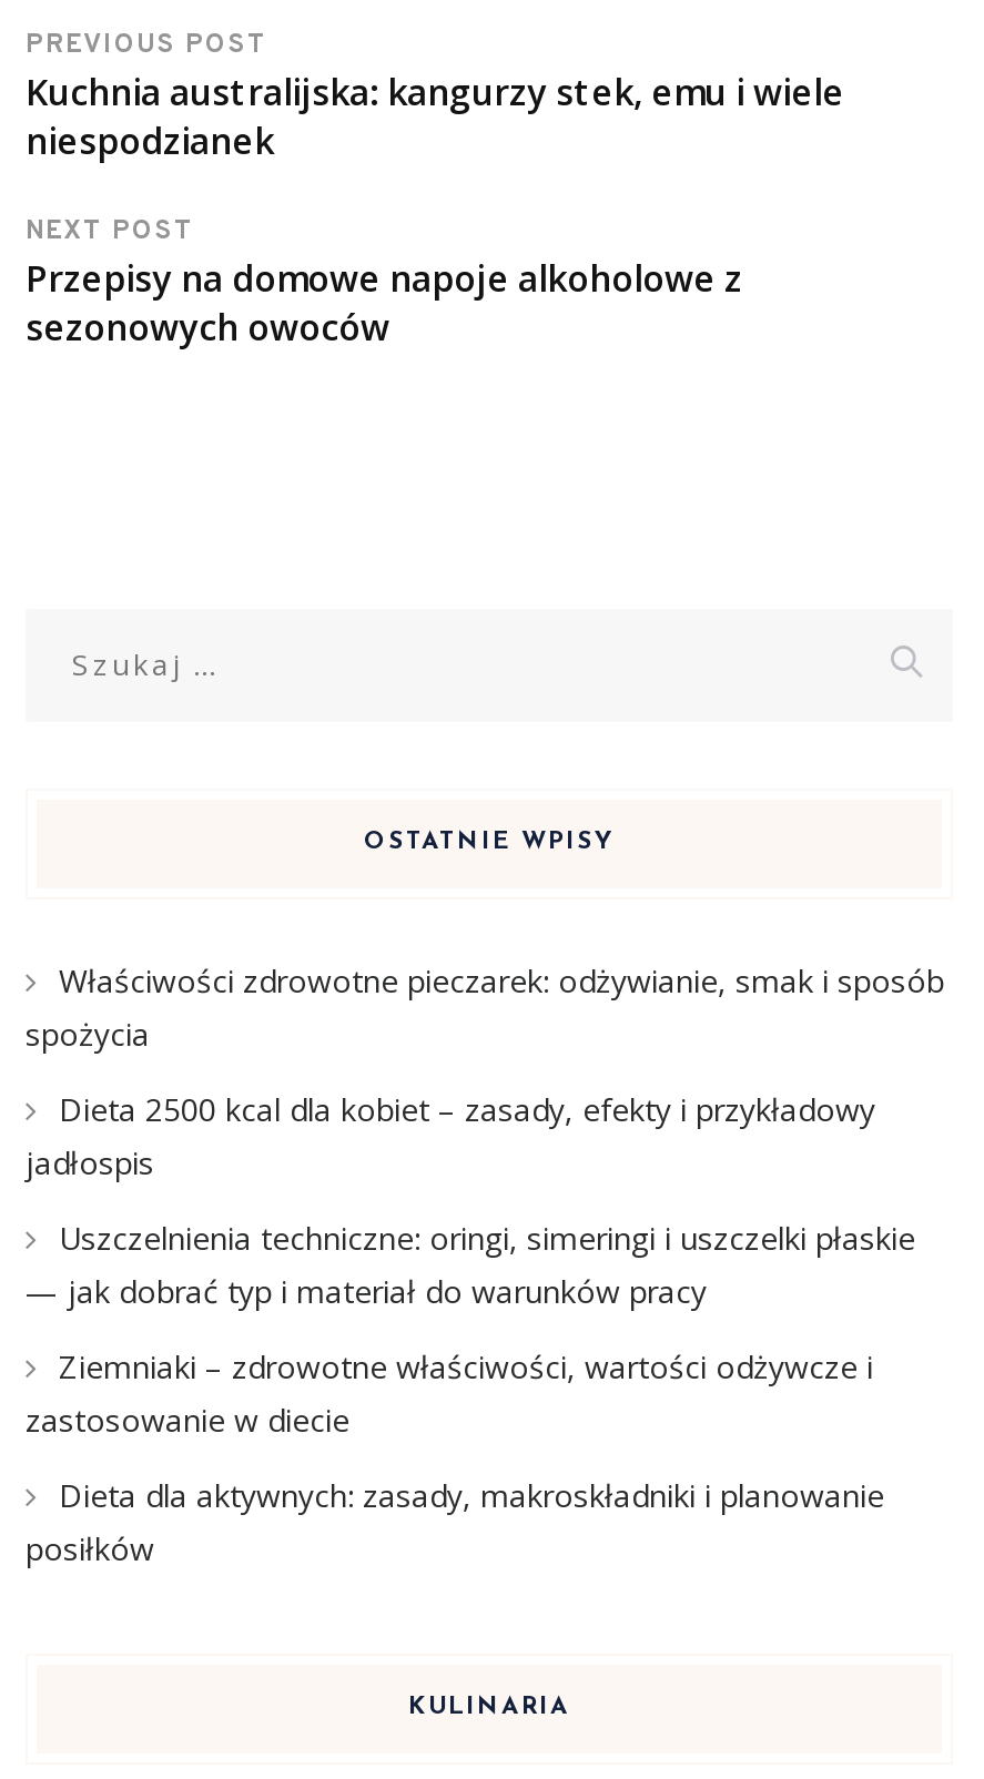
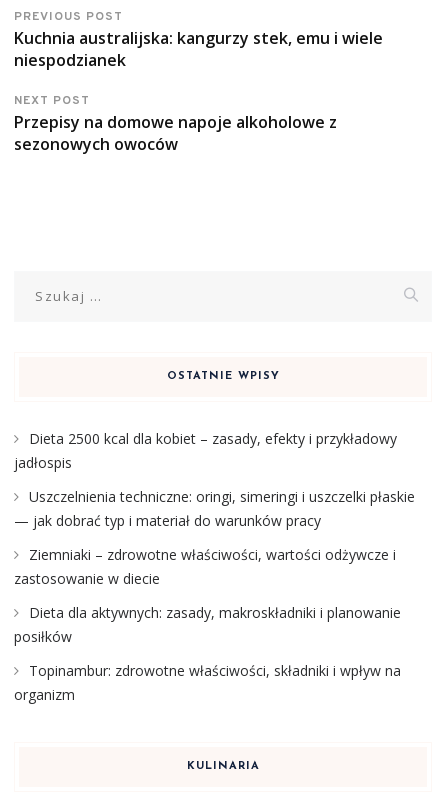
- Właściwości zdrowotne pieczarek: odżywianie, smak i sposób
- spożycia

moved up: Dieta 2500 kcal dla kobiet – zasady, efekty i przykładowy | jadłospis | Uszczelnienia techniczne: oringi, simeringi i uszczelki płaskie | — jak dobrać typ i materiał do warunków pracy | Ziemniaki – zdrowotne właściwości, wartości odżywcze i | zastosowanie w diecie | Dieta dla aktywnych: zasady, makroskładniki i planowanie | posiłków

+ Topinambur: zdrowotne właściwości, składniki i wpływ na
+ organizm
